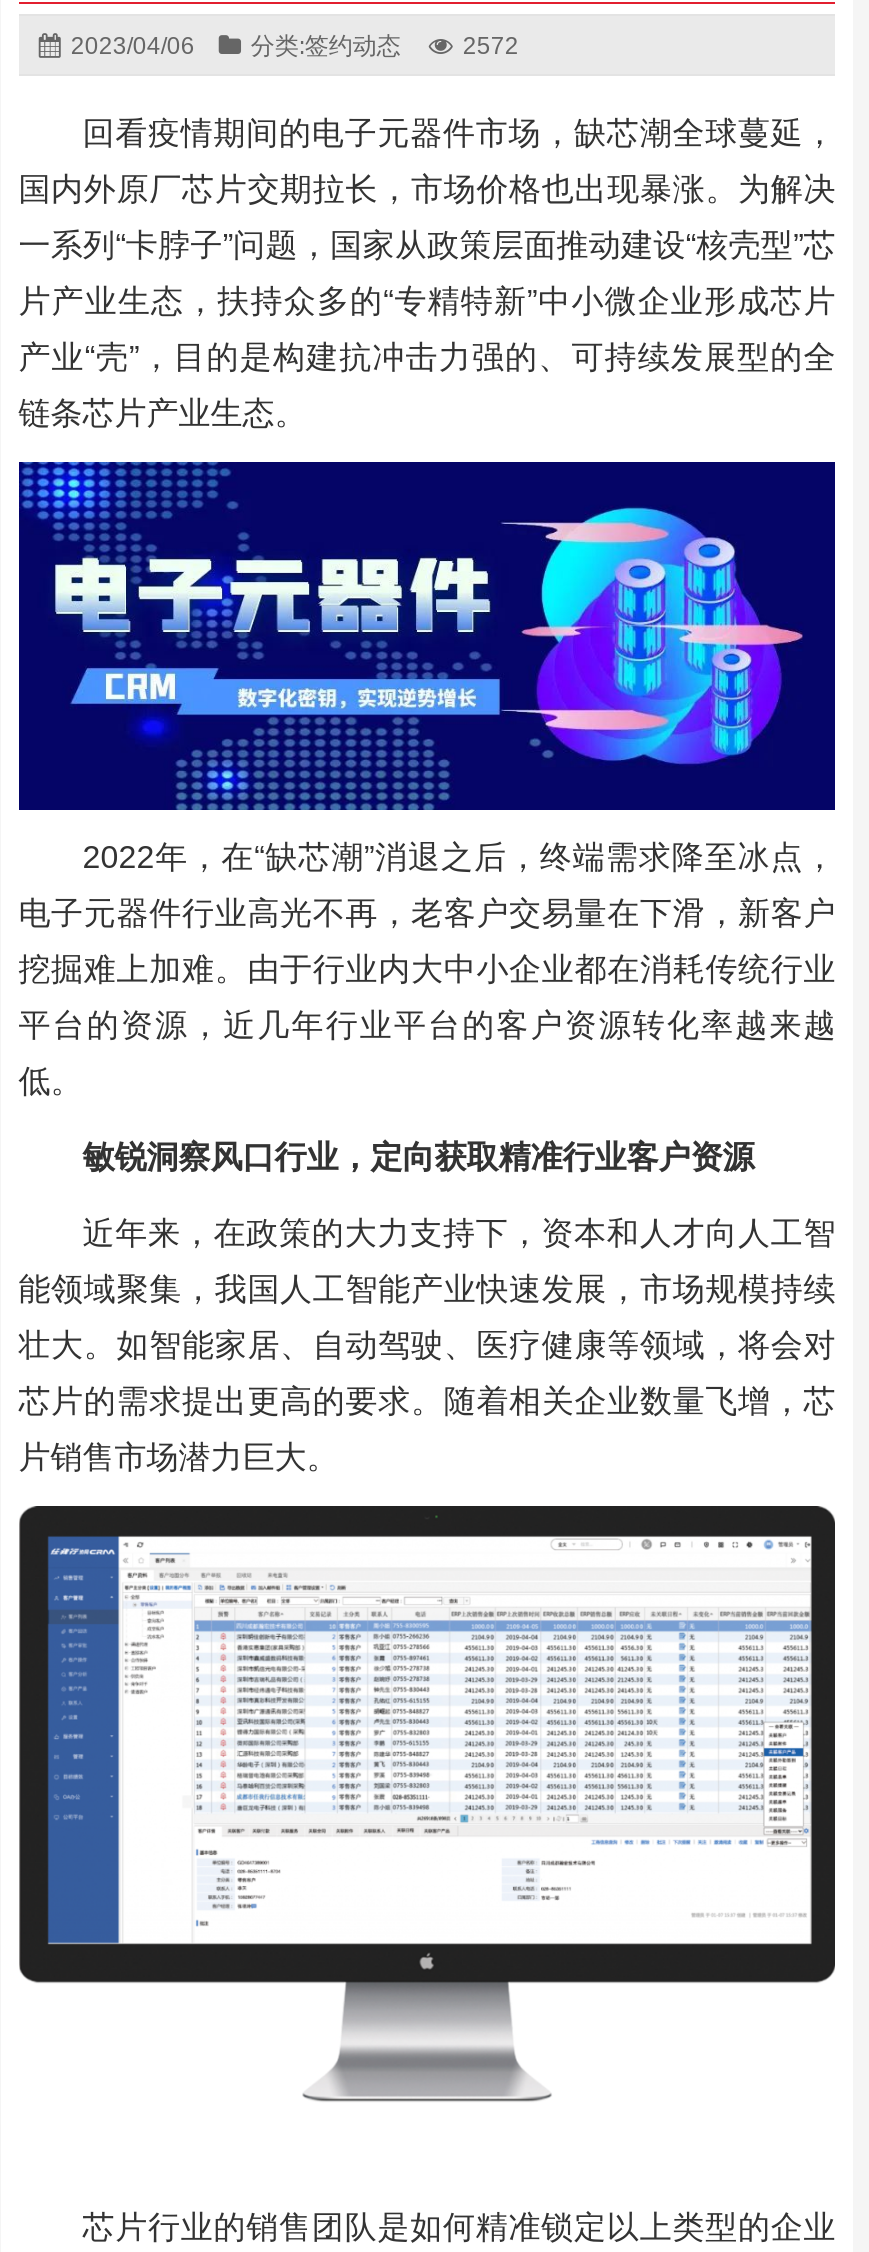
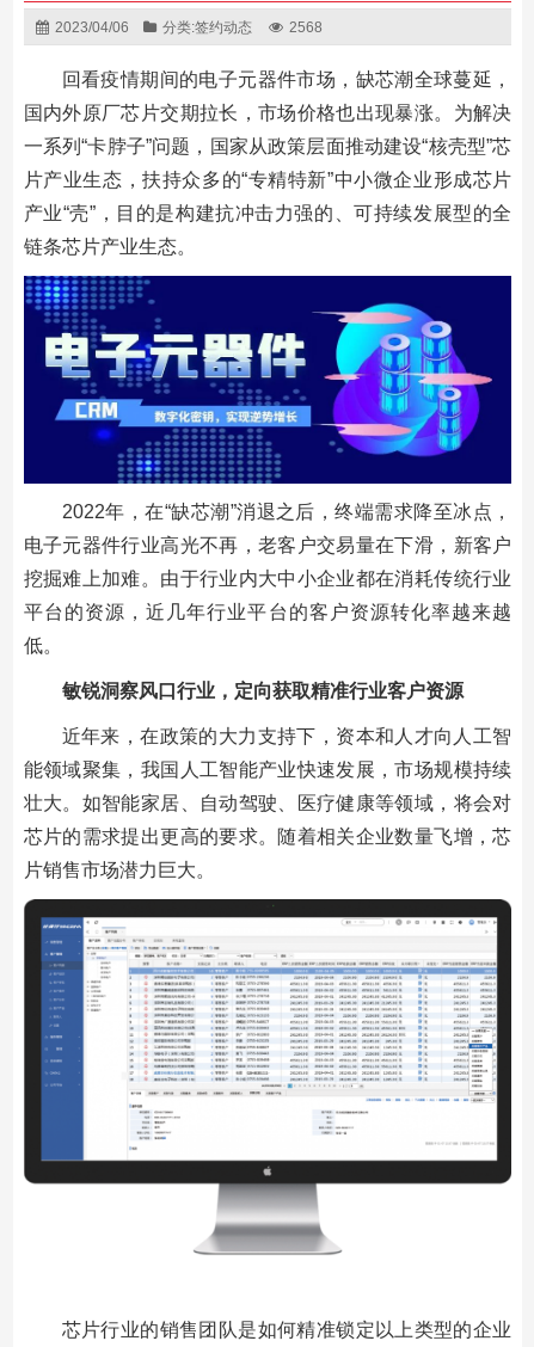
- 2572
+ 2568
